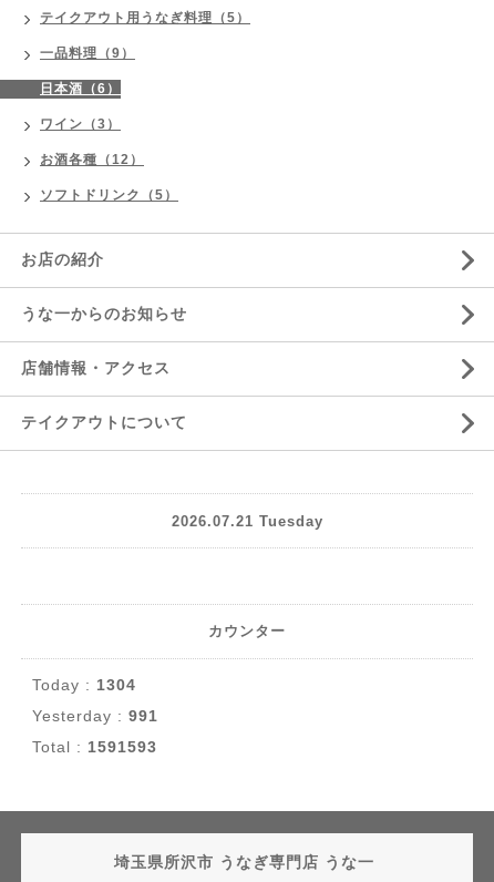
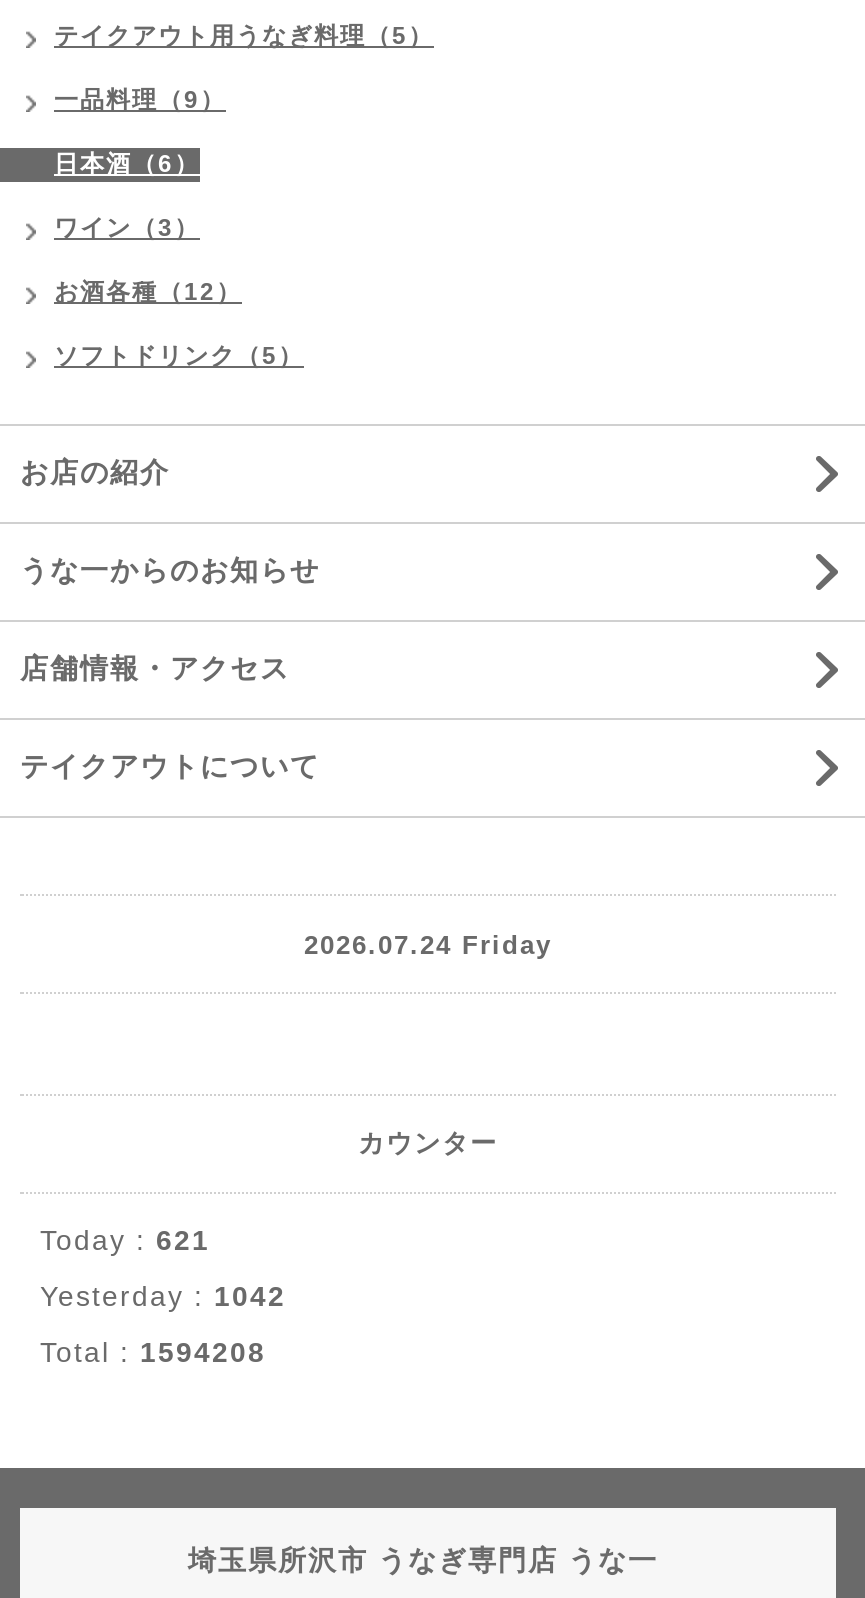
- 2026.07.21 Tuesday
+ 2026.07.24 Friday

- Today : 1304
+ Today : 621

- Yesterday : 991
+ Yesterday : 1042

- Total : 1591593
+ Total : 1594208
